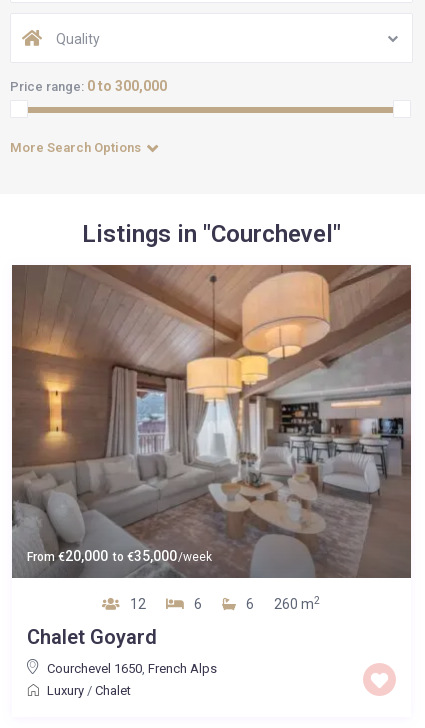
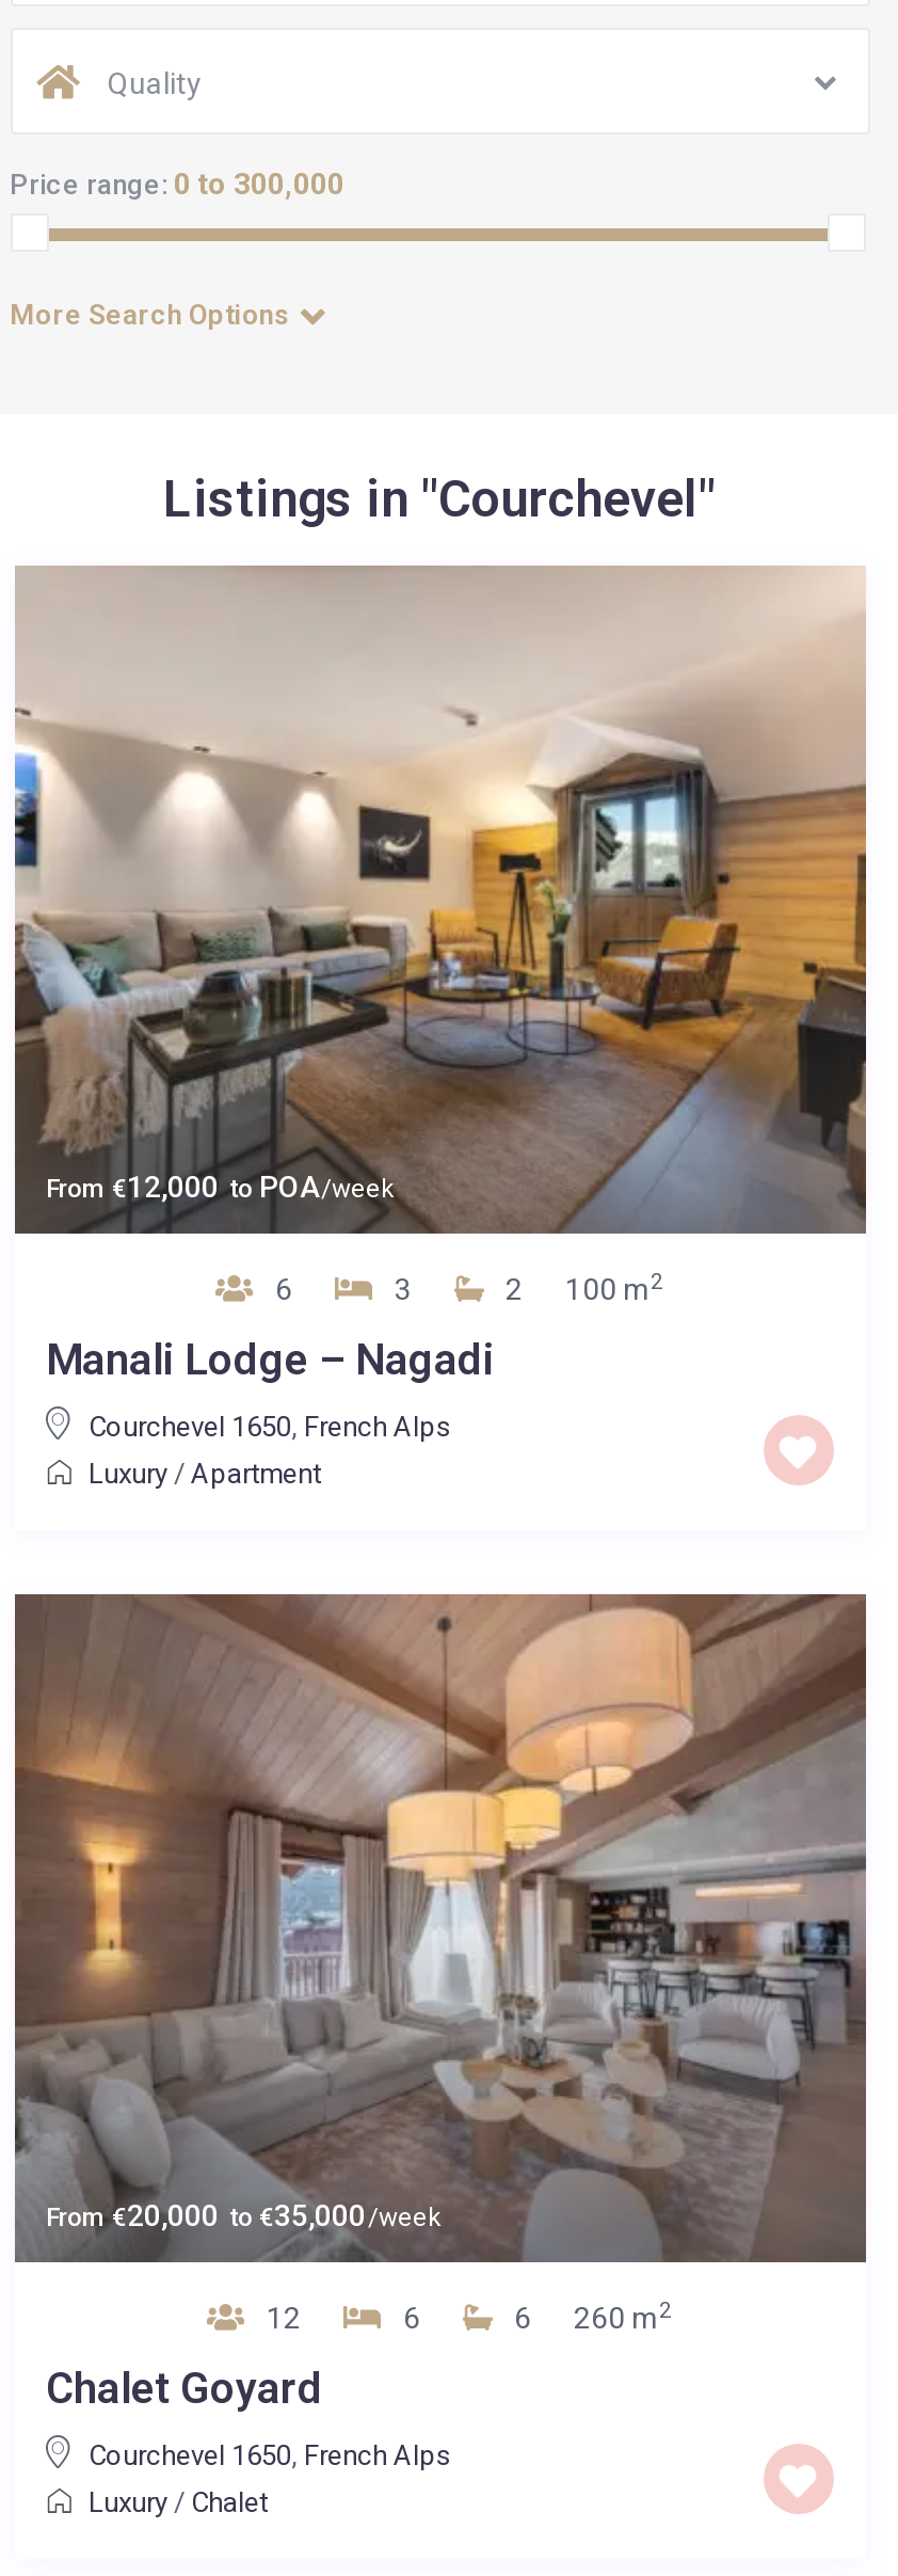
+ [image]
+ From €12,000 to POA/week
+ 6
+ 3
+ 2
+ 100 m2
+ Manali Lodge – Nagadi
+ Courchevel 1650, French Alps
+ Luxury / Apartment
